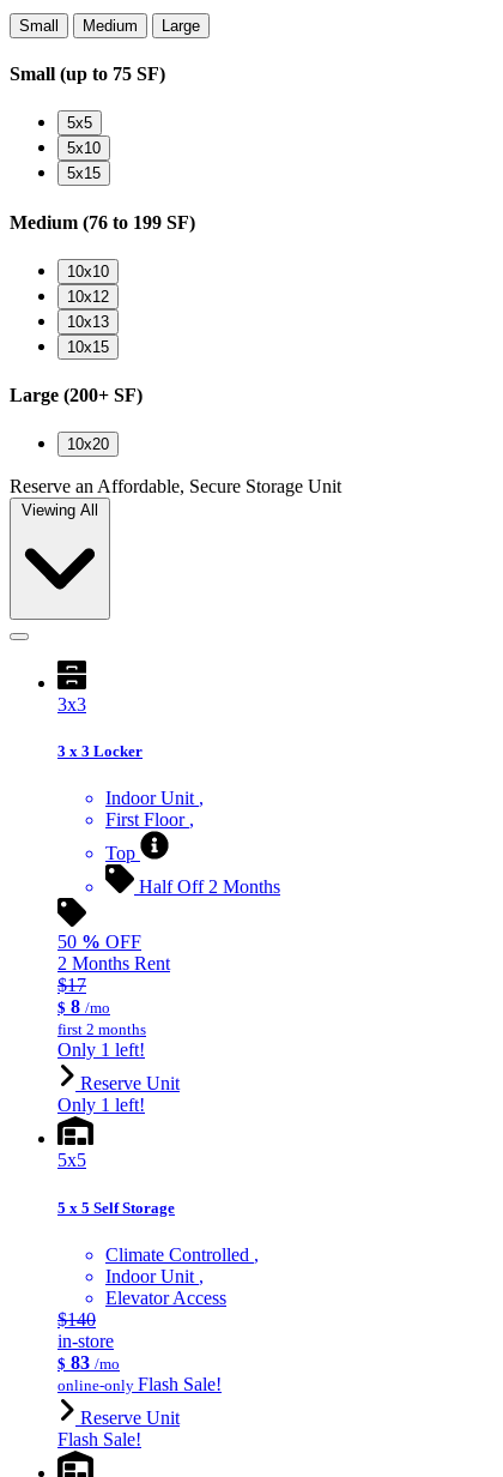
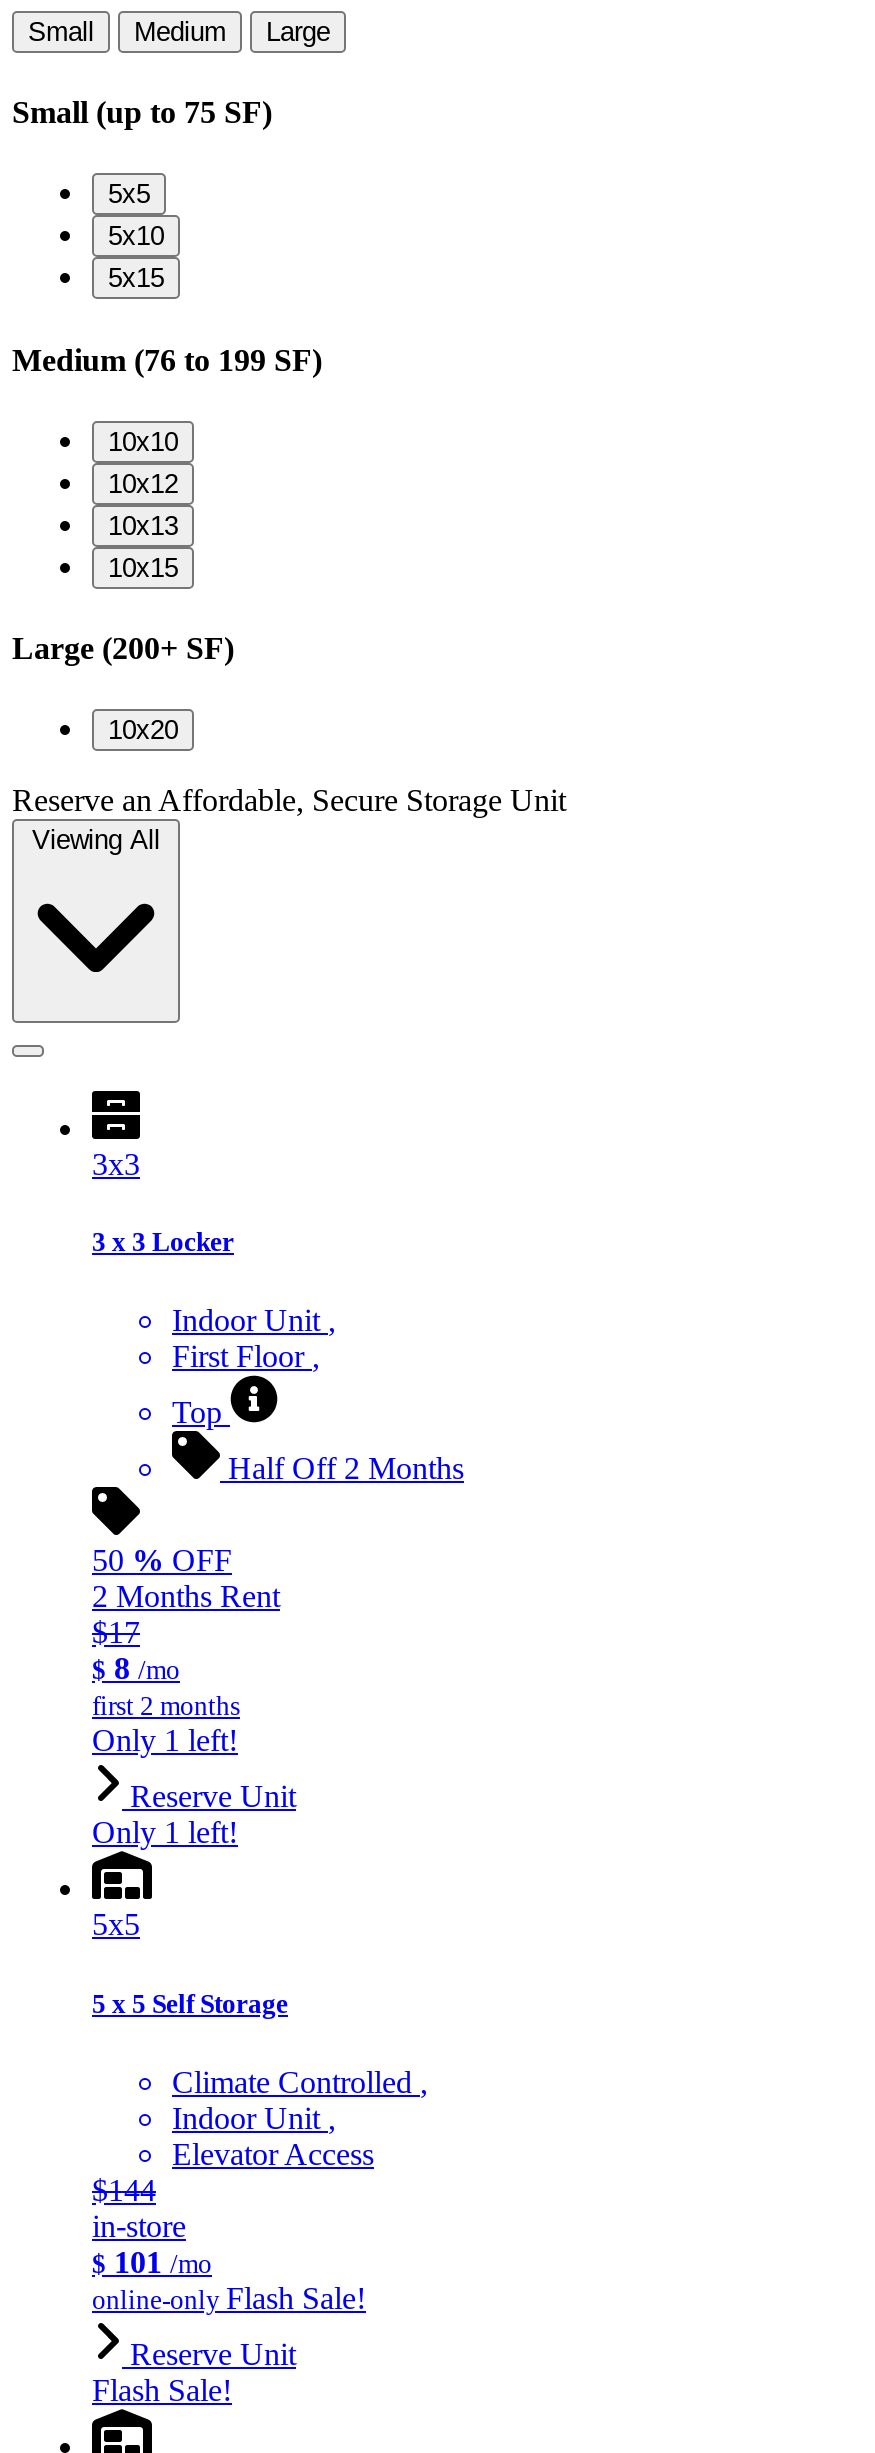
- $140
+ $144

- $ 83 /mo
+ $ 101 /mo
